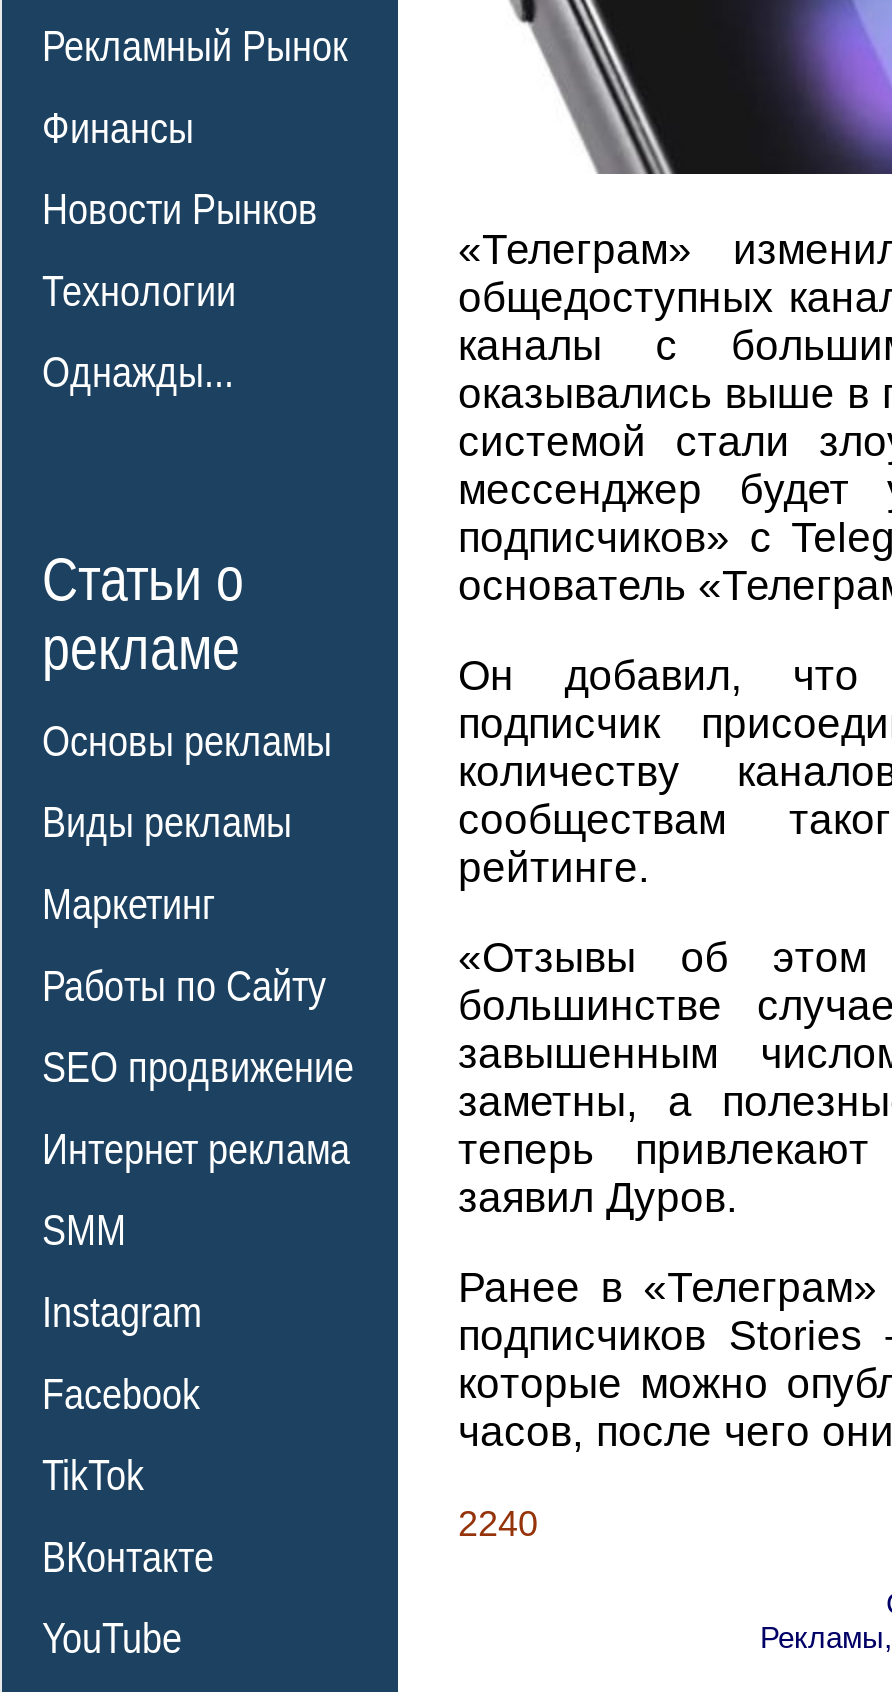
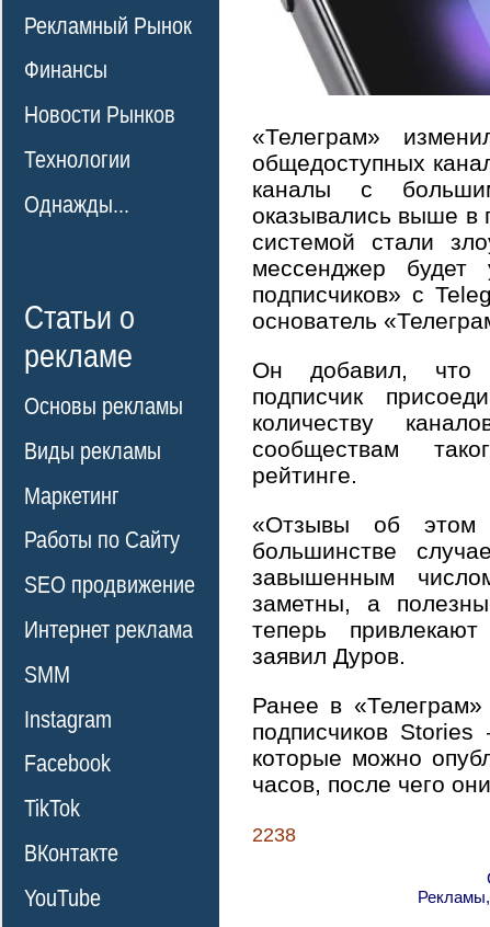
- 2240
+ 2238
